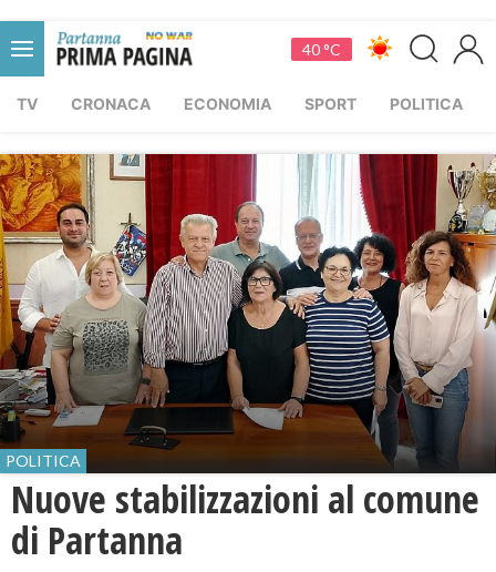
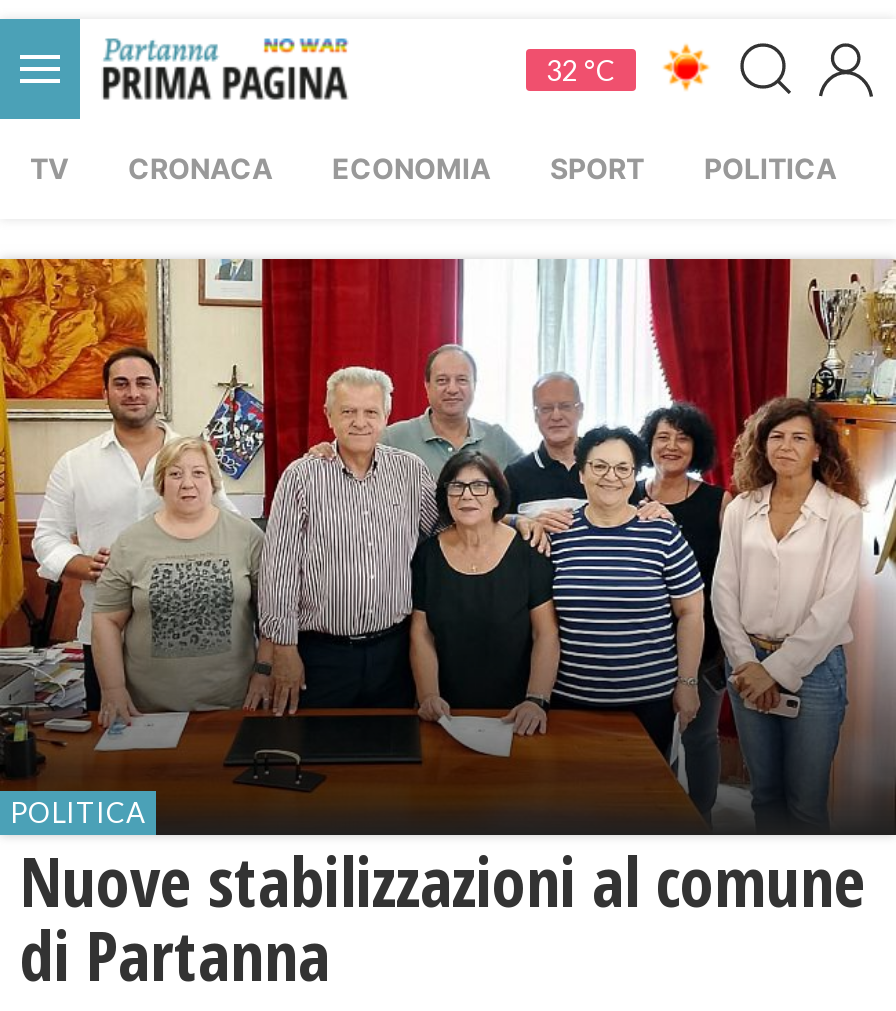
- 40 °C
+ 32 °C
